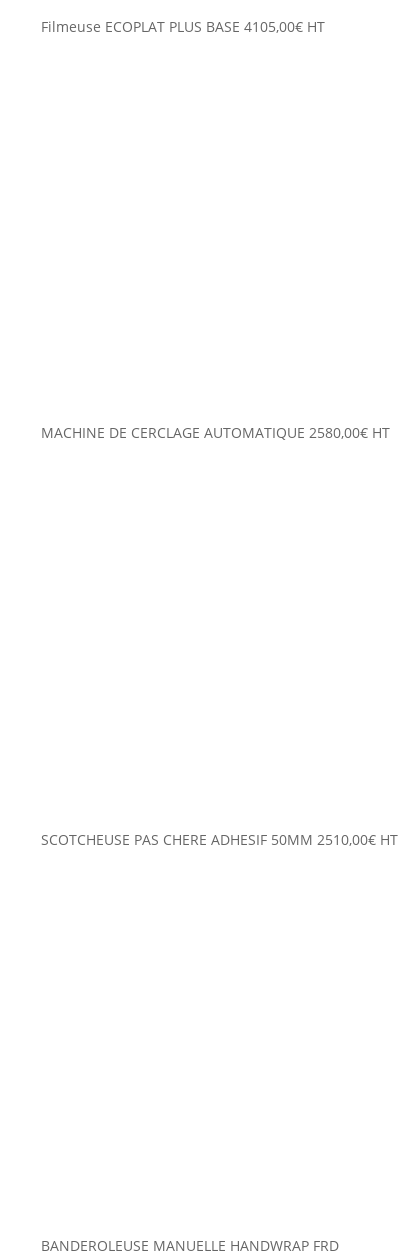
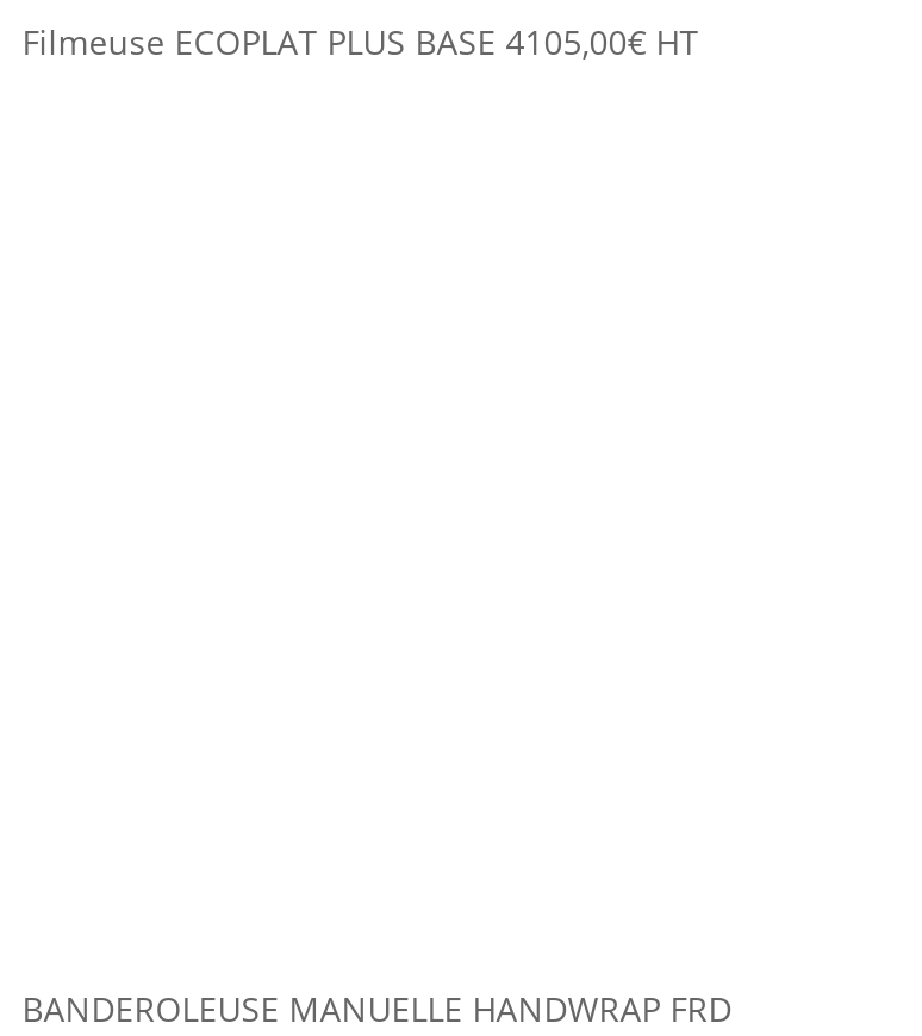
- MACHINE DE CERCLAGE AUTOMATIQUE 2580,00€ HT

- SCOTCHEUSE PAS CHERE ADHESIF 50MM 2510,00€ HT
